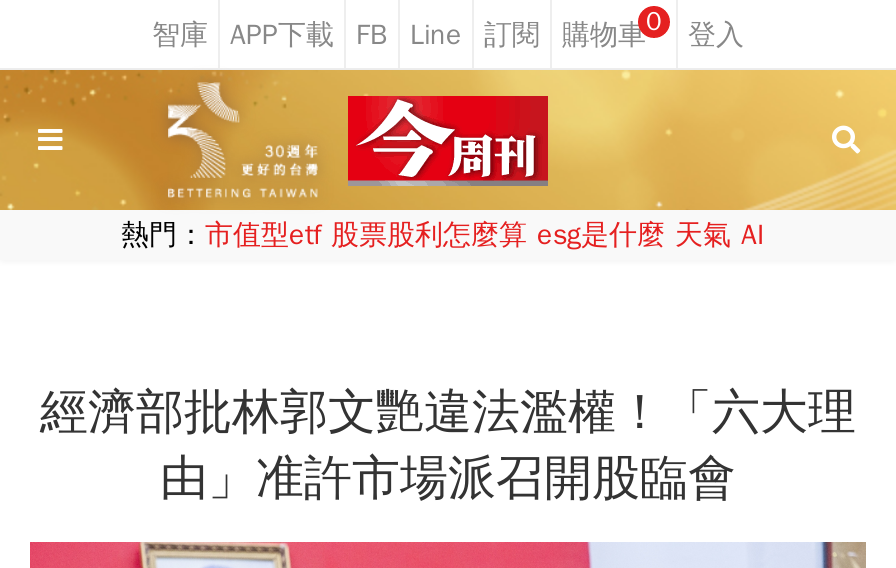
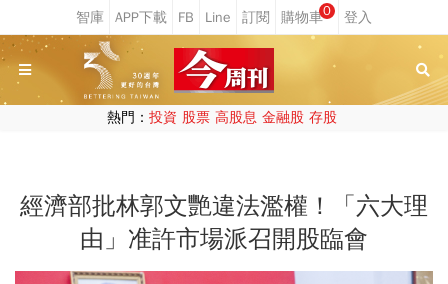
- 熱門：市值型etf 股票股利怎麼算 esg是什麼 天氣 AI
+ 熱門：投資 股票 高股息 金融股 存股
